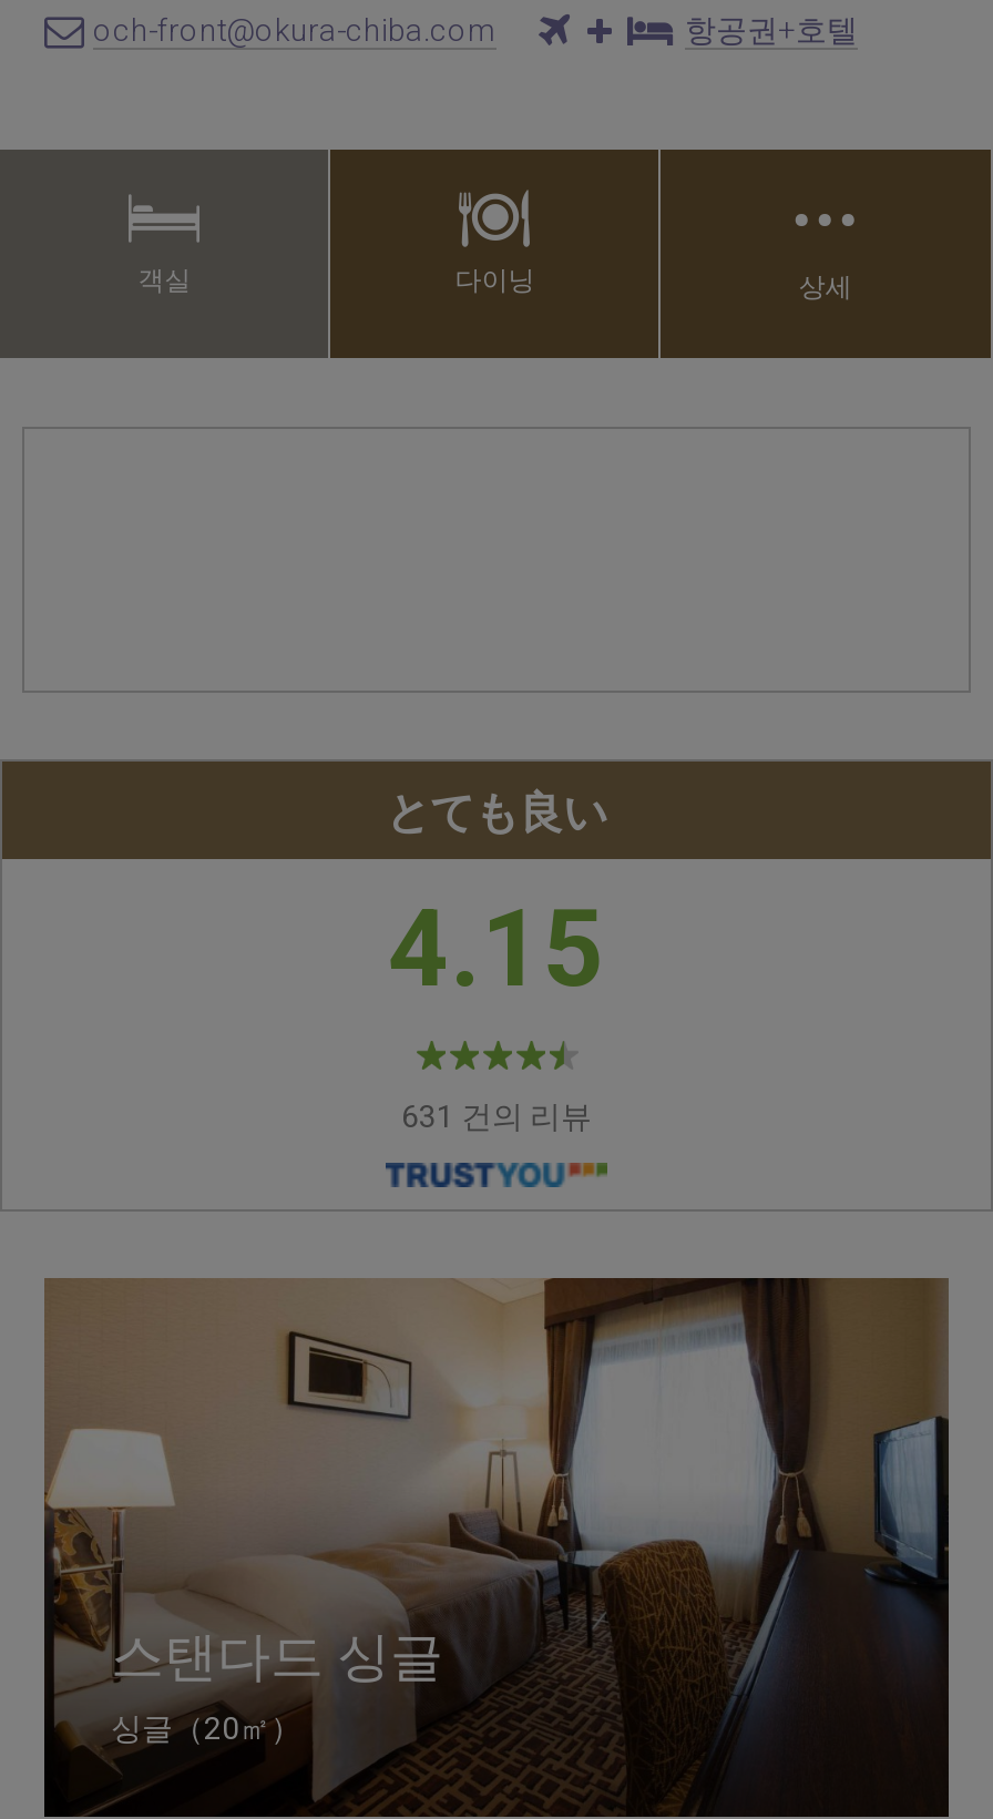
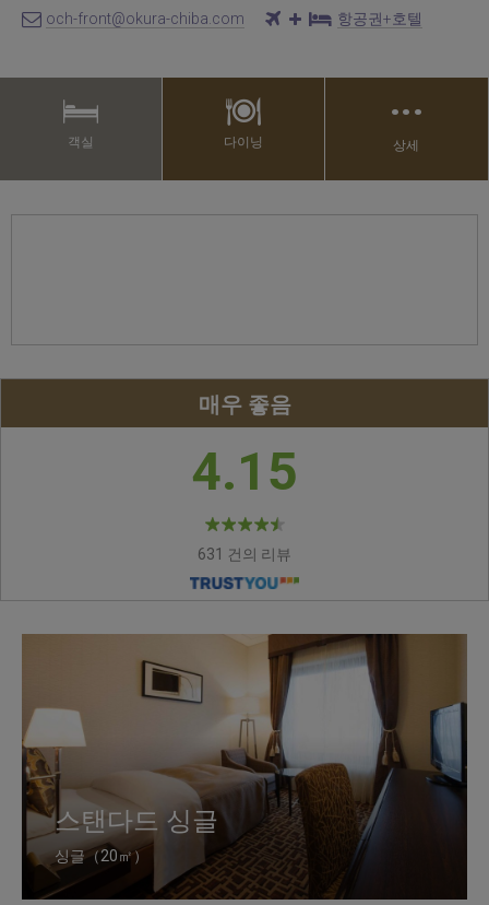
- とても良い
+ 매우 좋음
